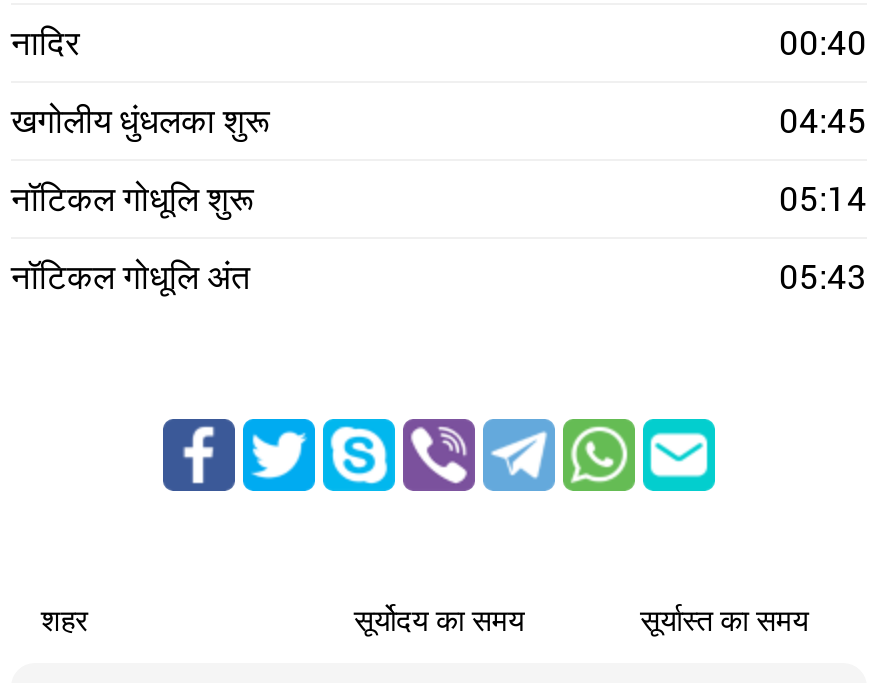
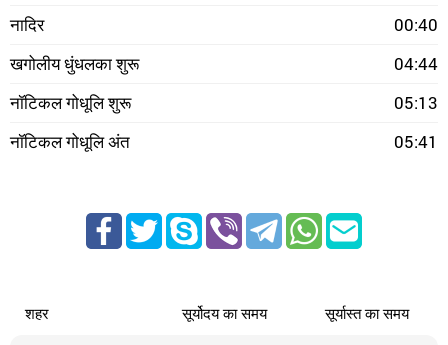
- 04:45
+ 04:44

- 05:14
+ 05:13

- 05:43
+ 05:41
